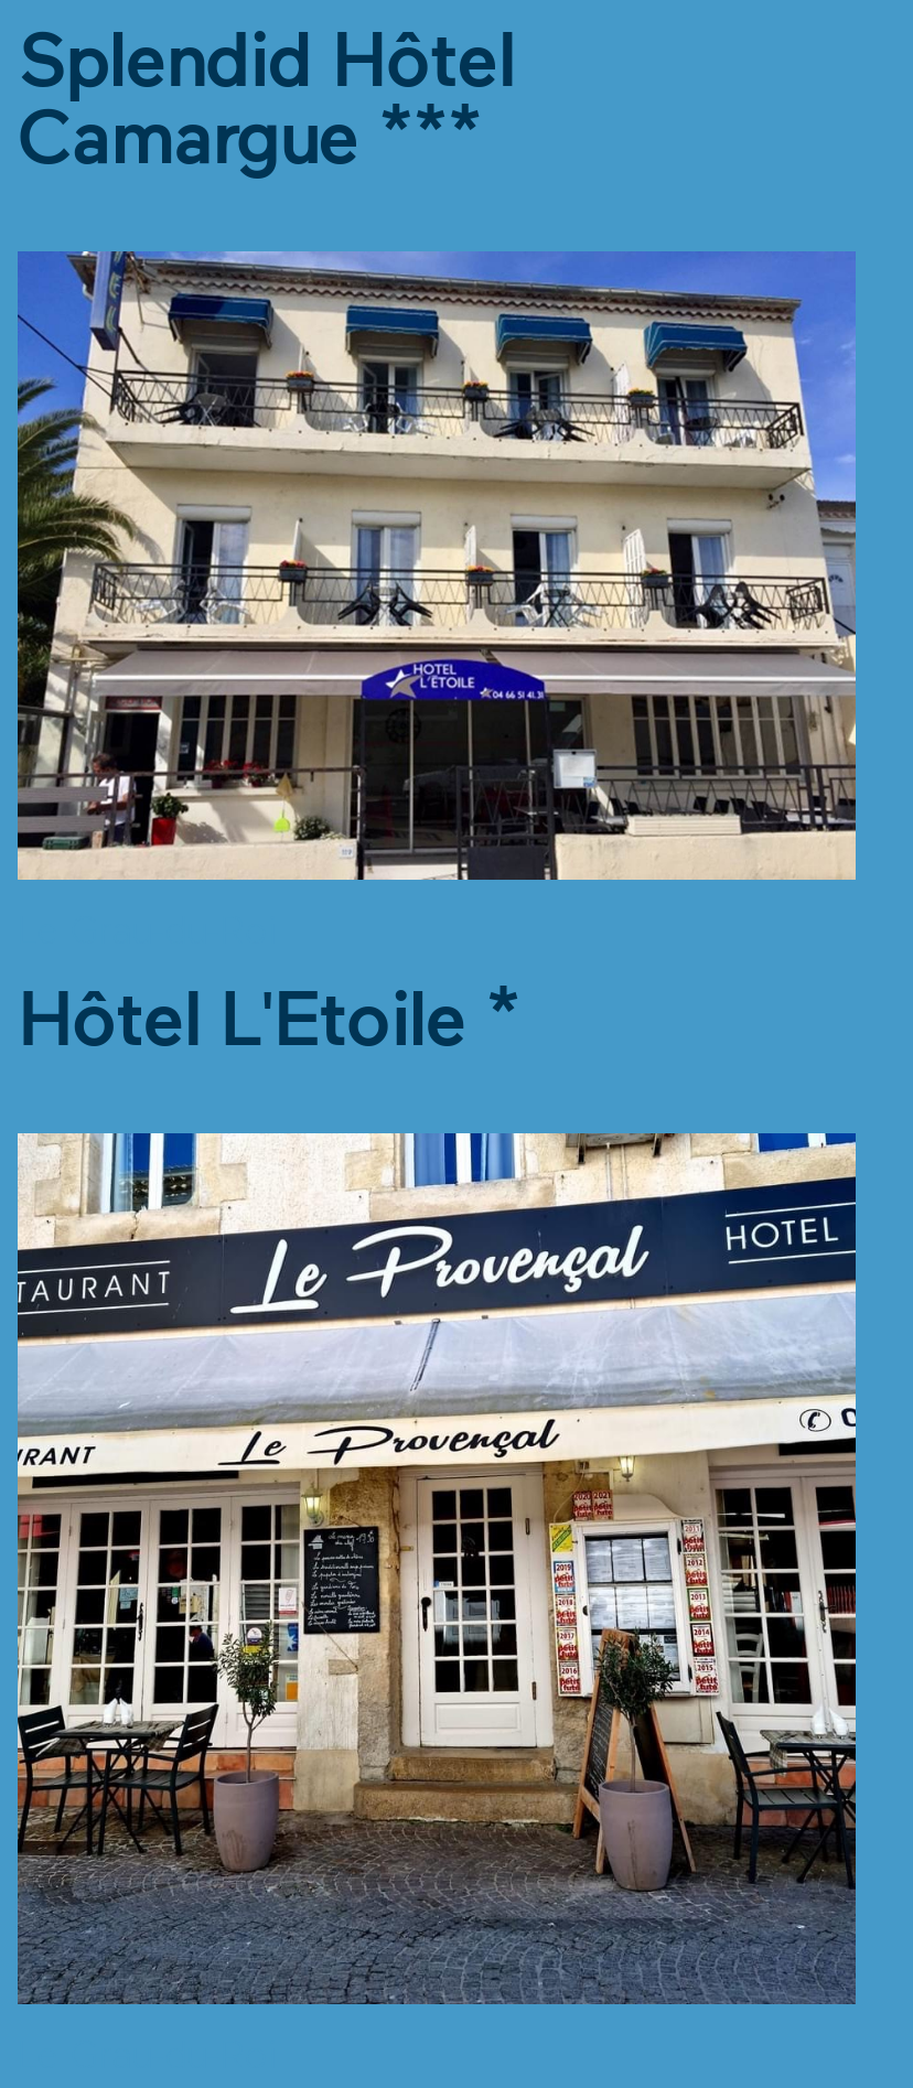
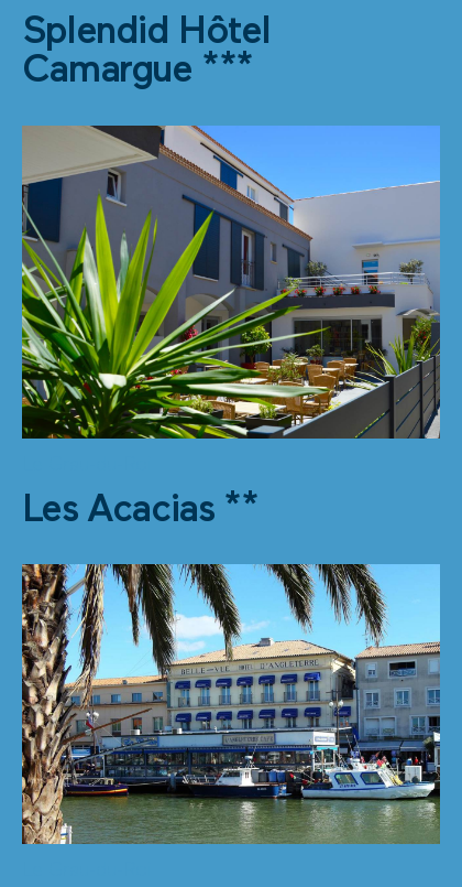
- [image]
+ [image]

- Hôtel L'Etoile *
+ Les Acacias **

- [image]
+ [image]
